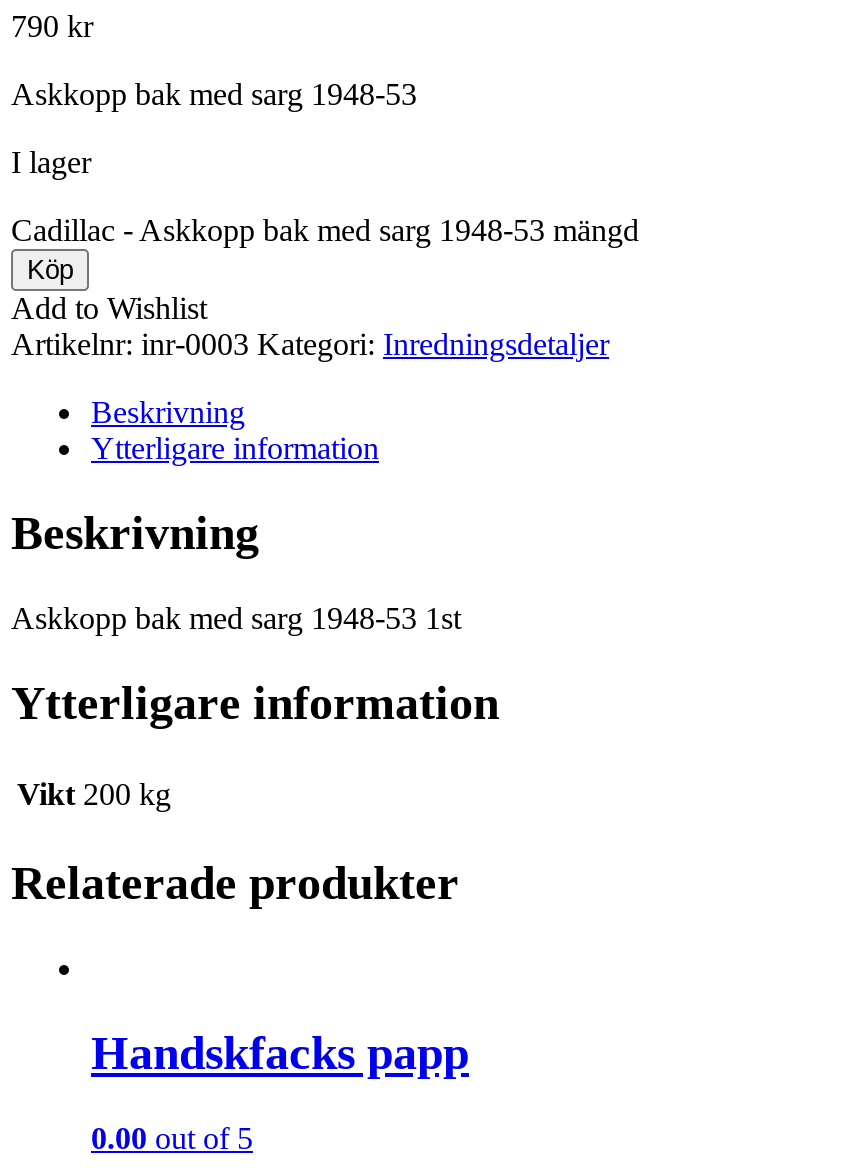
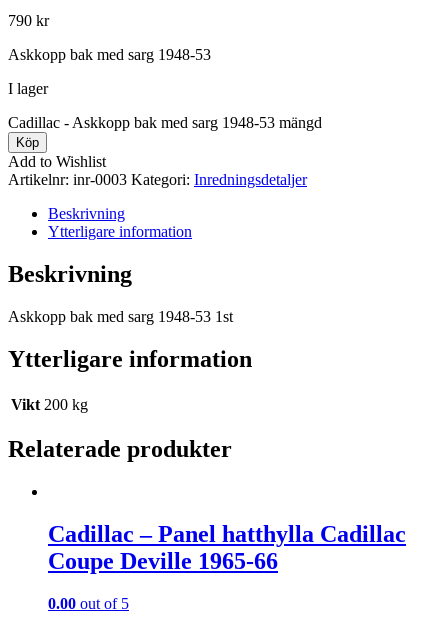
- Handskfacks papp
+ Cadillac – Panel hatthylla Cadillac
+ Coupe Deville 1965-66
